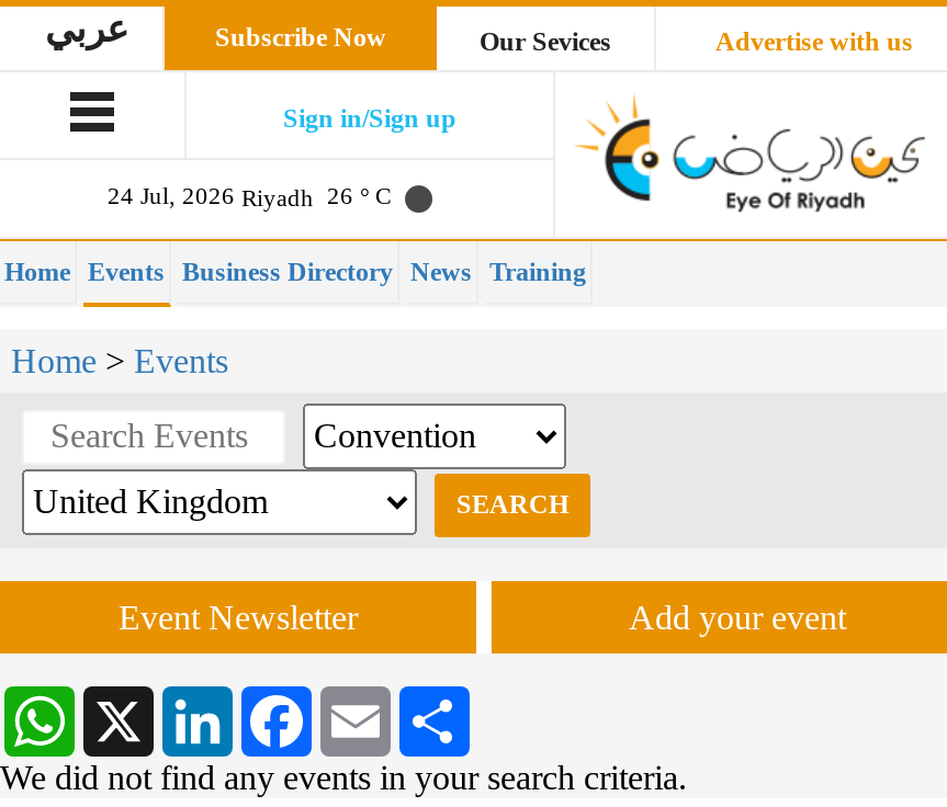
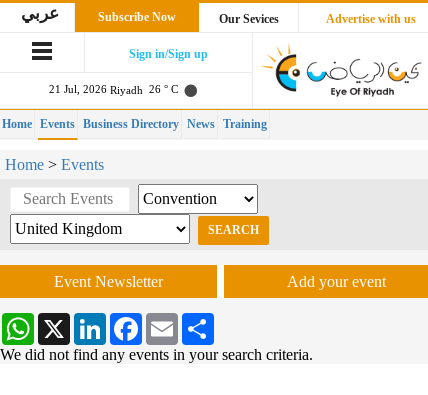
- 24 Jul, 2026 Riyadh 26 ° C
+ 21 Jul, 2026 Riyadh 26 ° C
